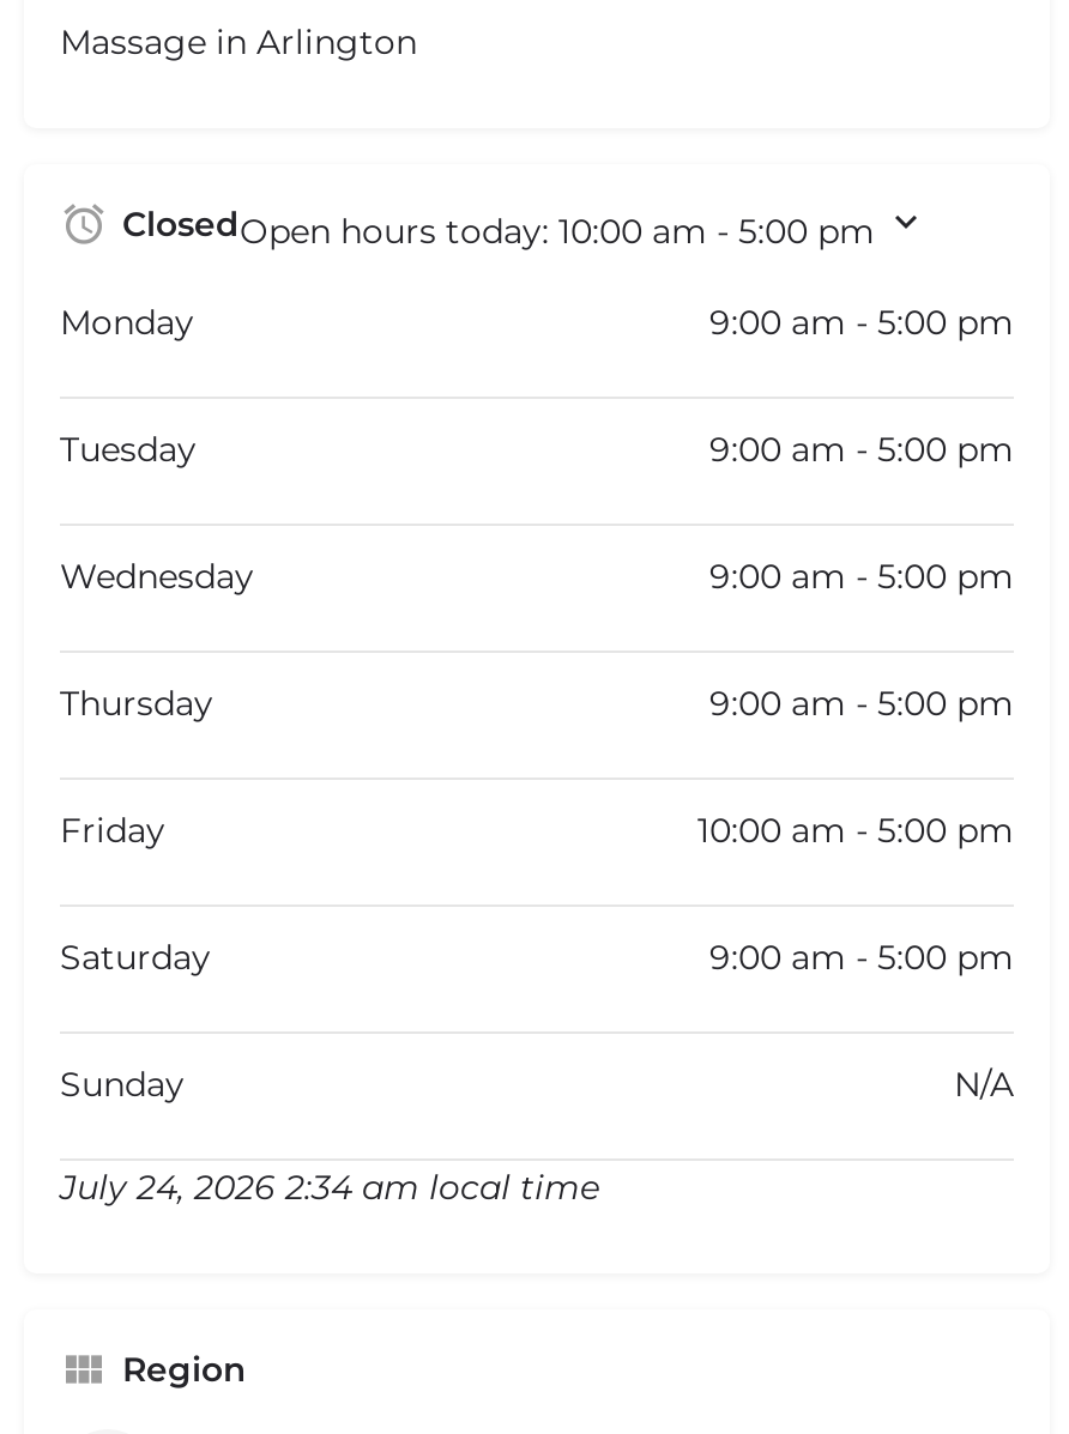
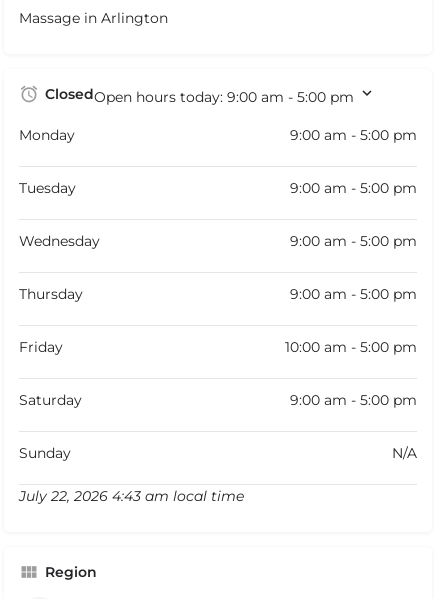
- ClosedOpen hours today: 10:00 am - 5:00 pm
+ ClosedOpen hours today: 9:00 am - 5:00 pm

- July 24, 2026 2:34 am local time
+ July 22, 2026 4:43 am local time
